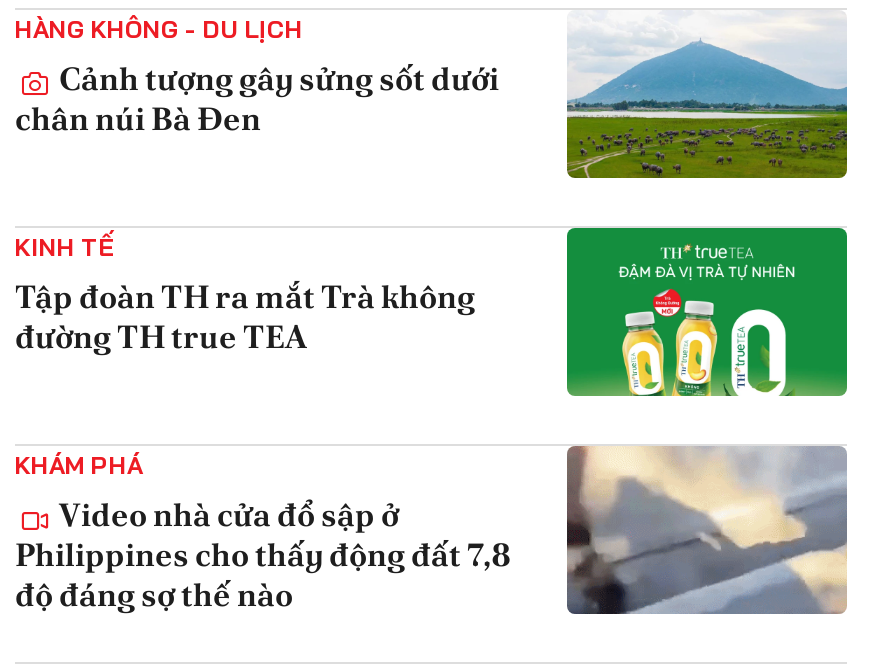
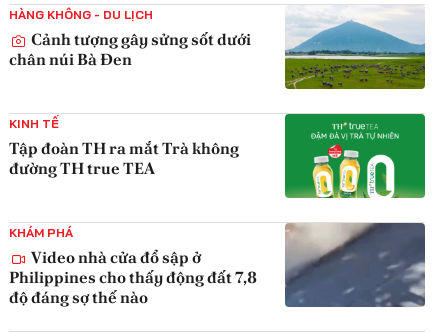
- [image]
+ [image]
